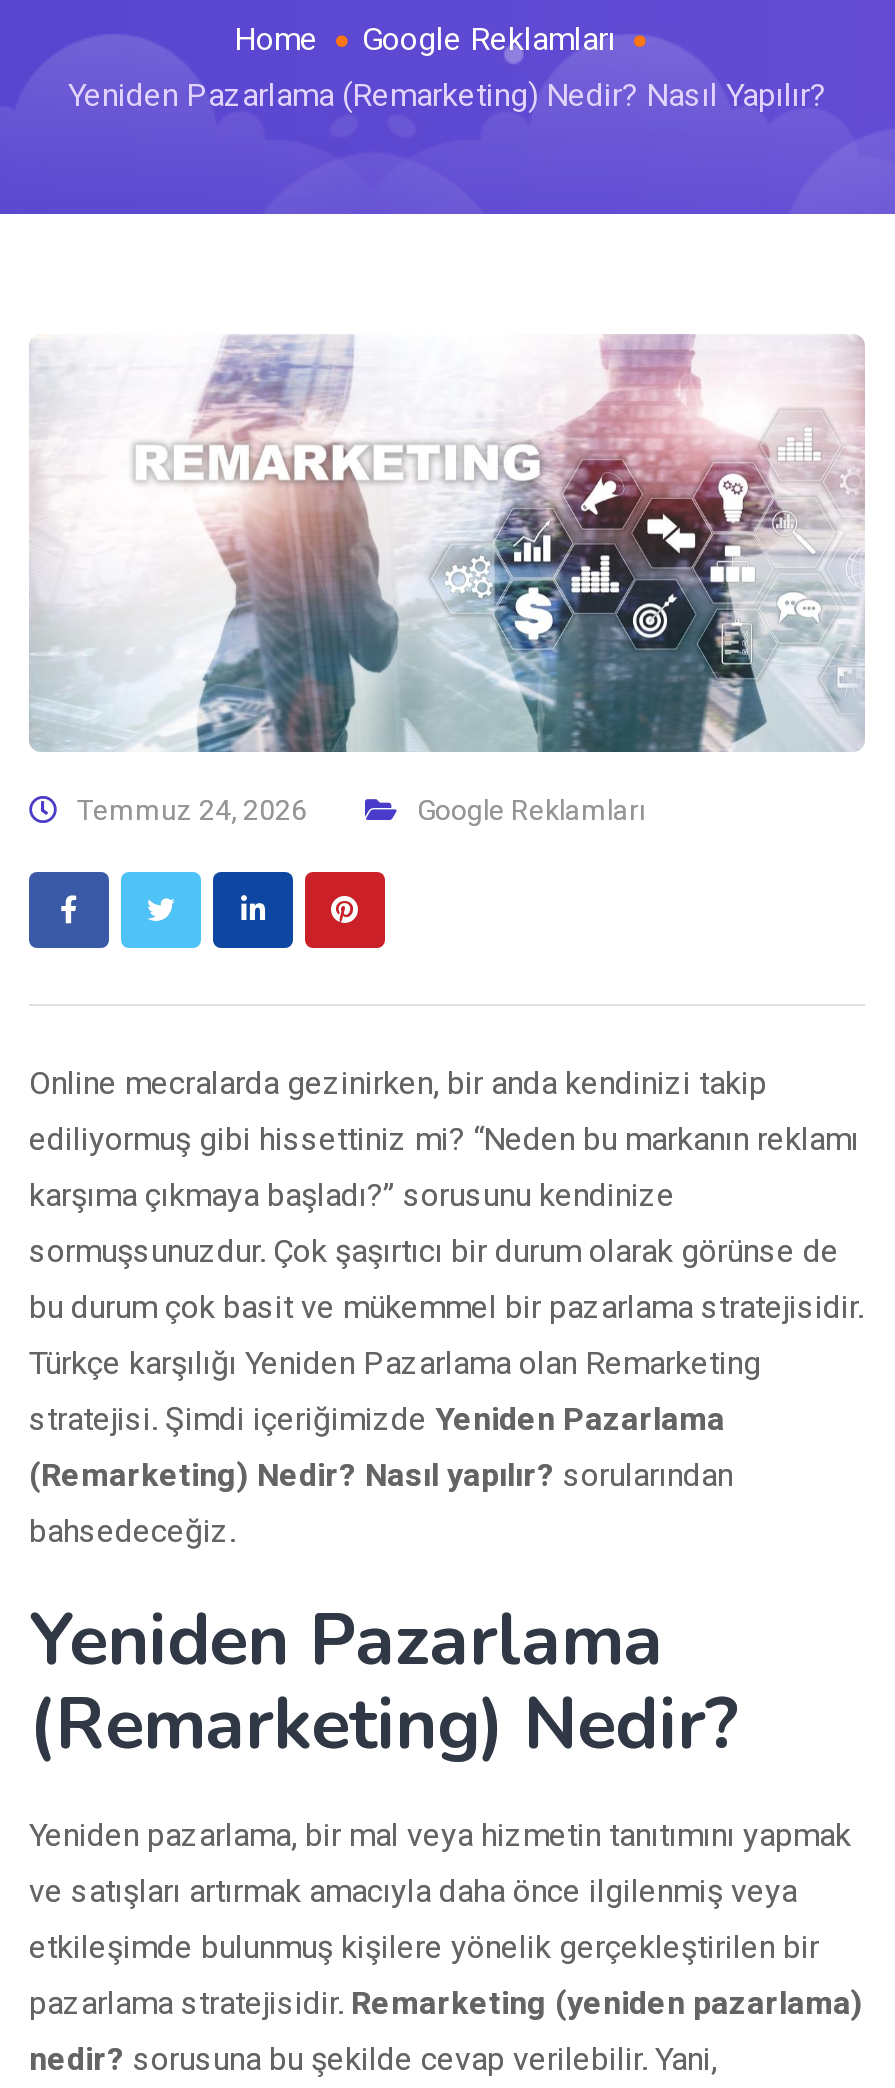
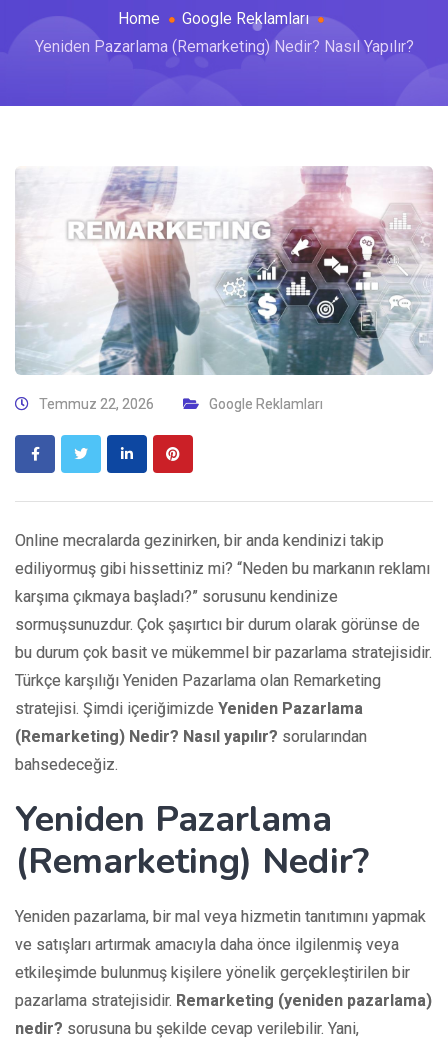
- Temmuz 24, 2026
+ Temmuz 22, 2026
